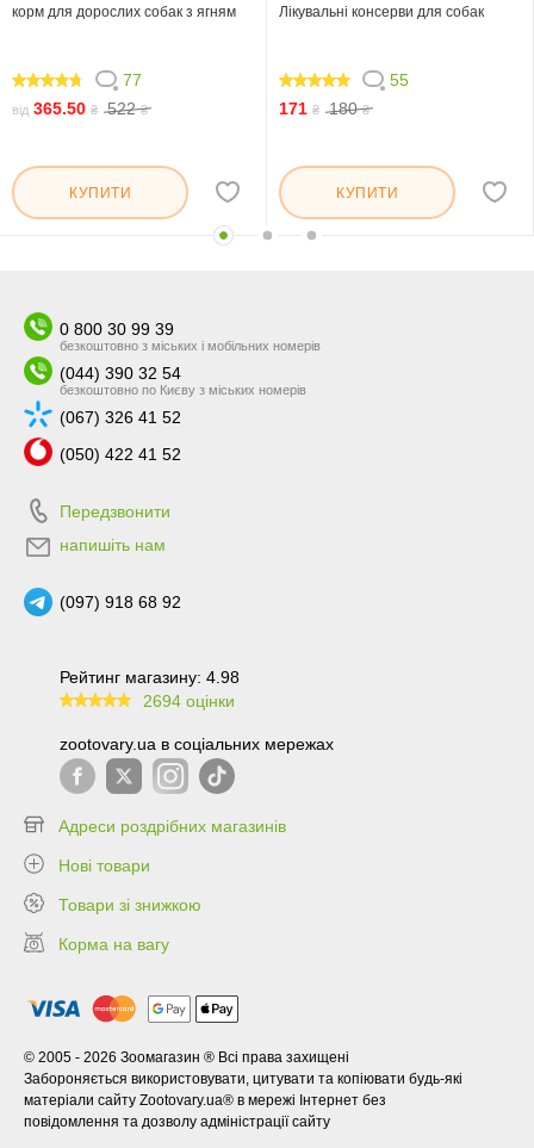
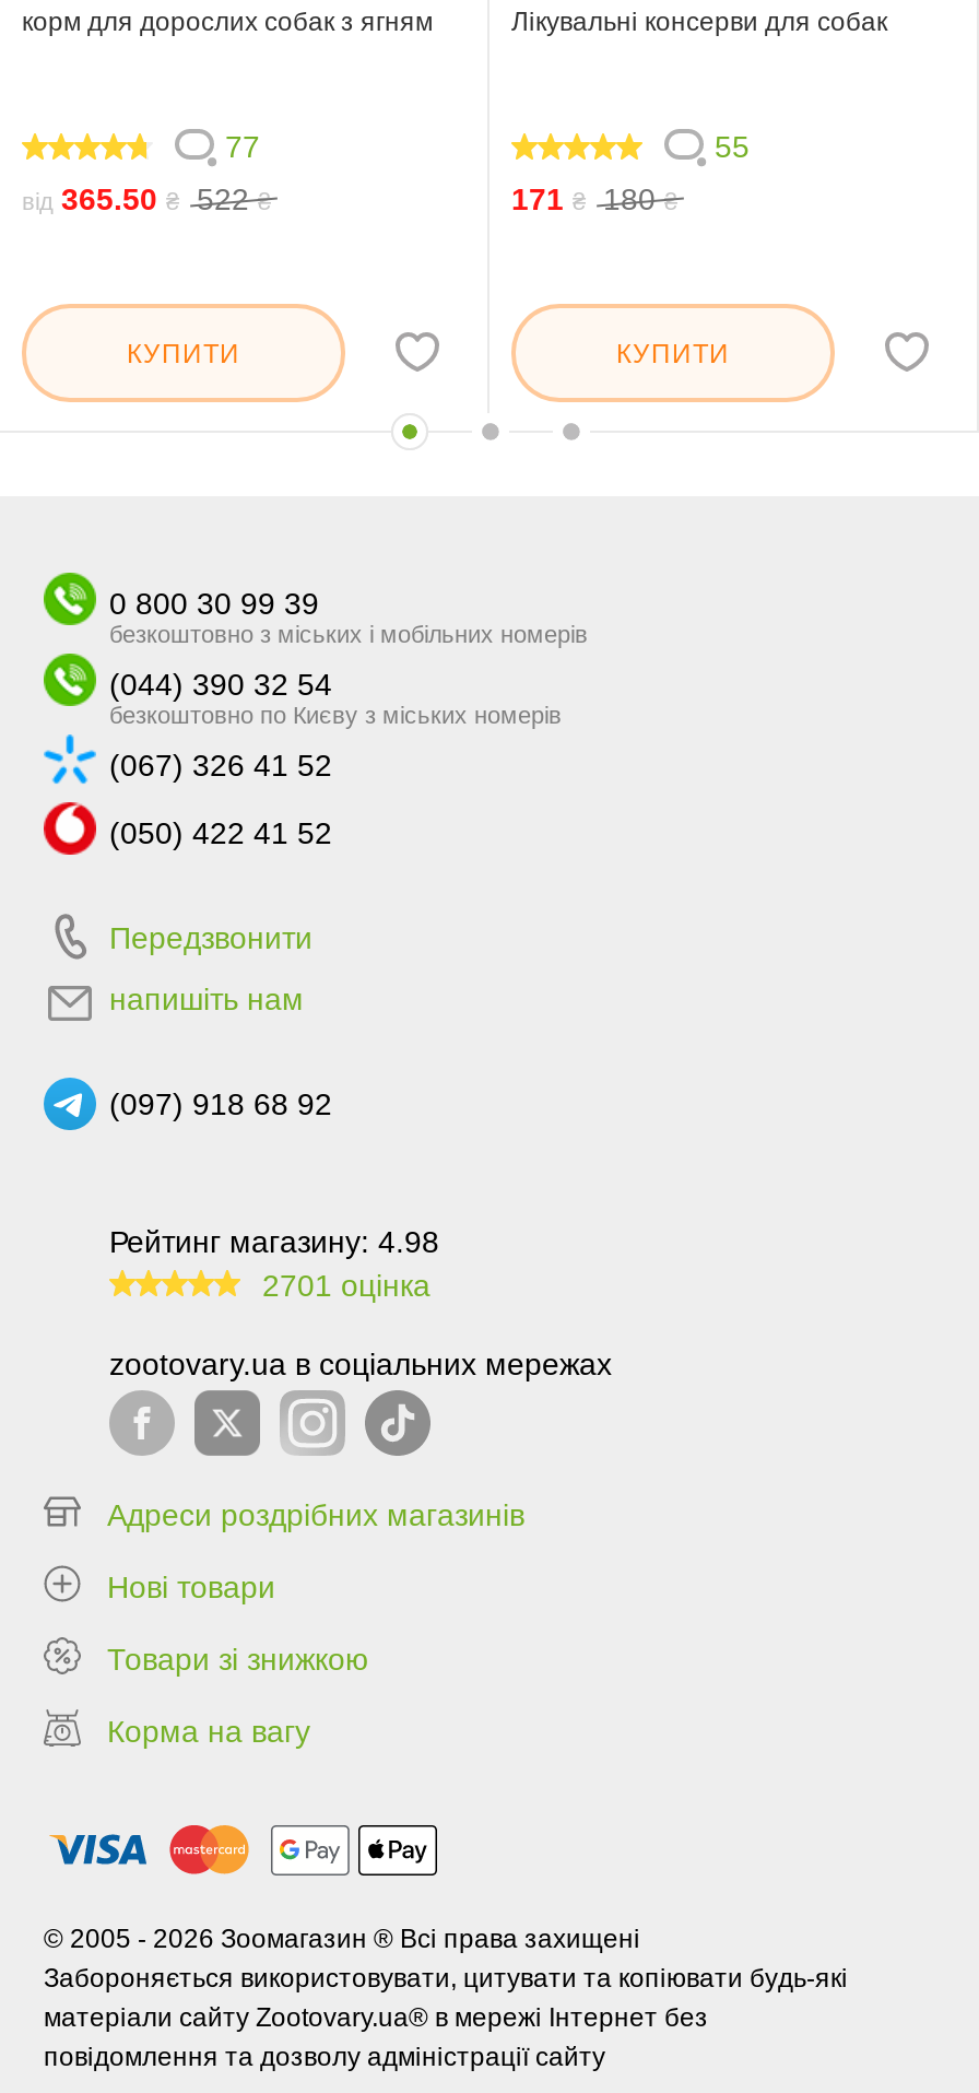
- 2694 оцінки
+ 2701 оцінка
